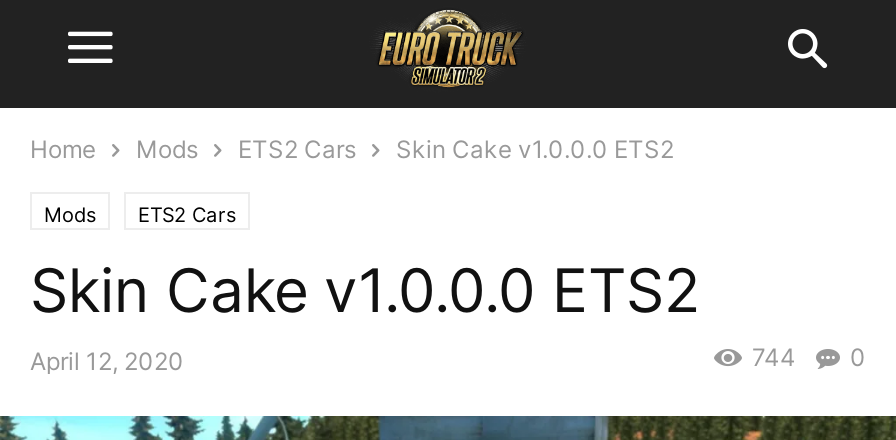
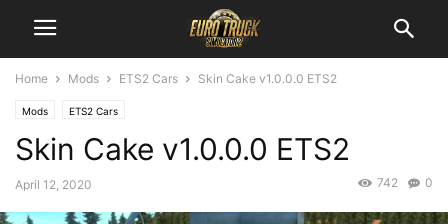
- 744 0
+ 742 0
